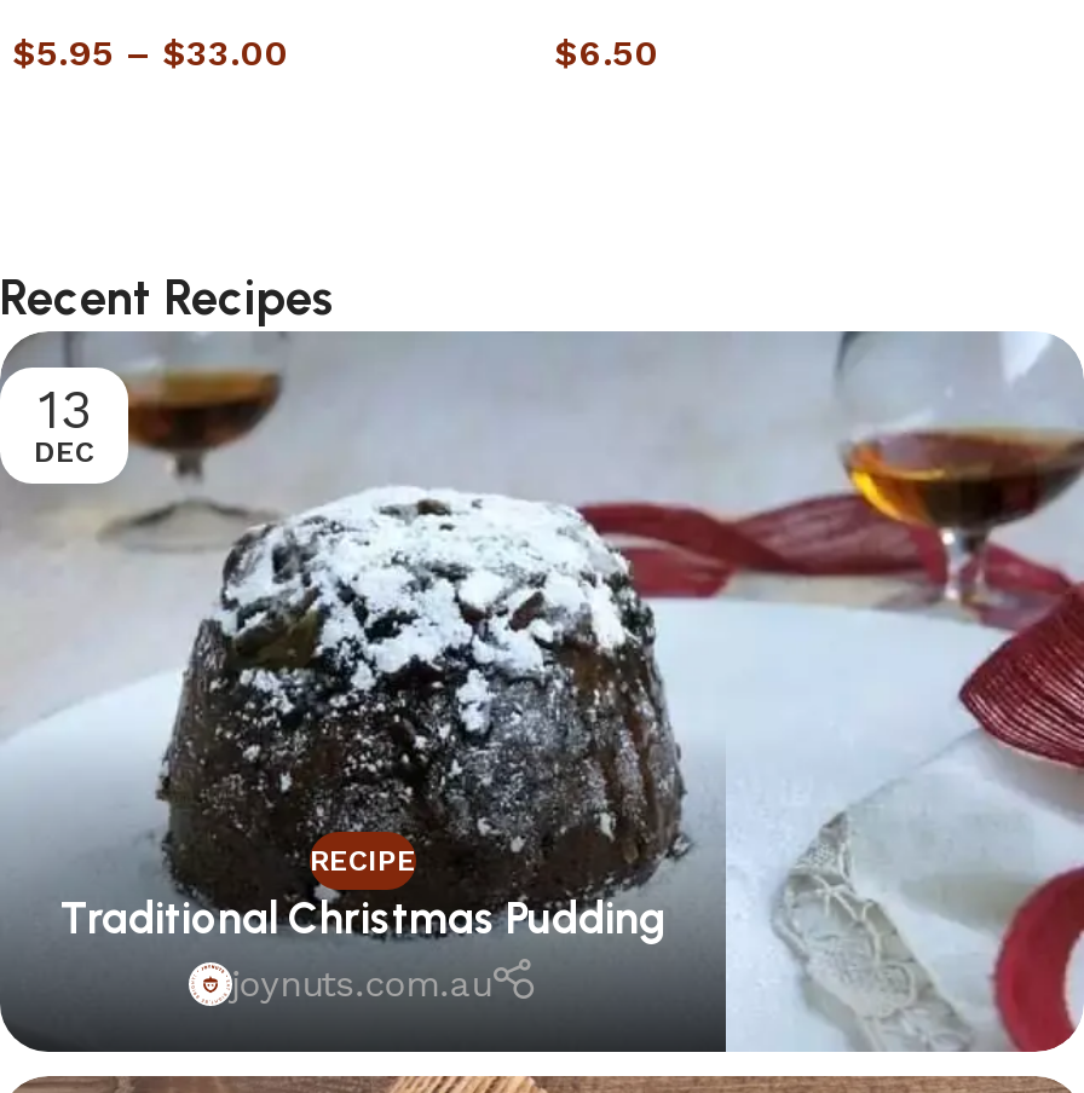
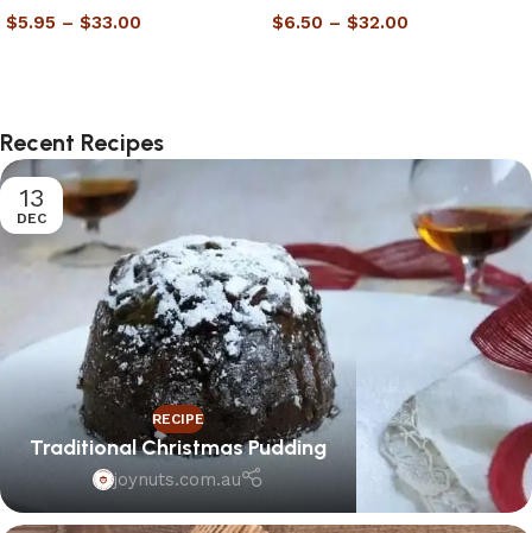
- $6.50
+ $6.50 – $32.00
